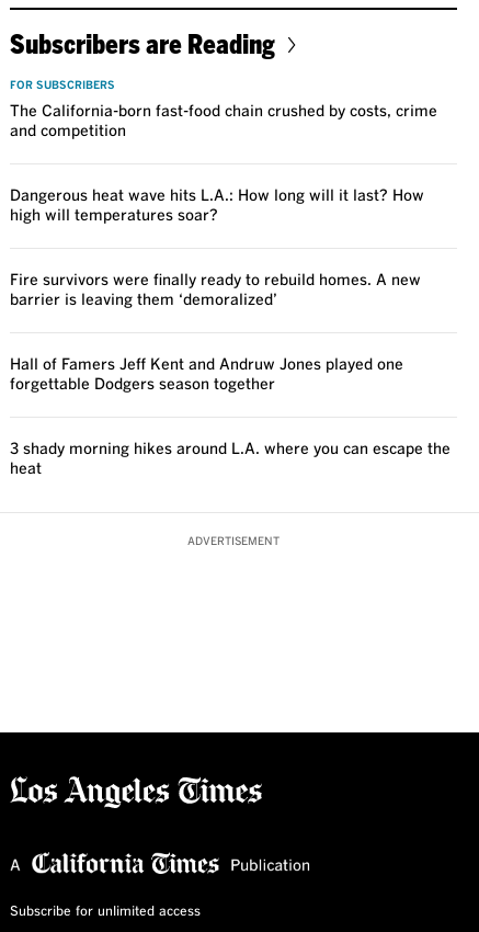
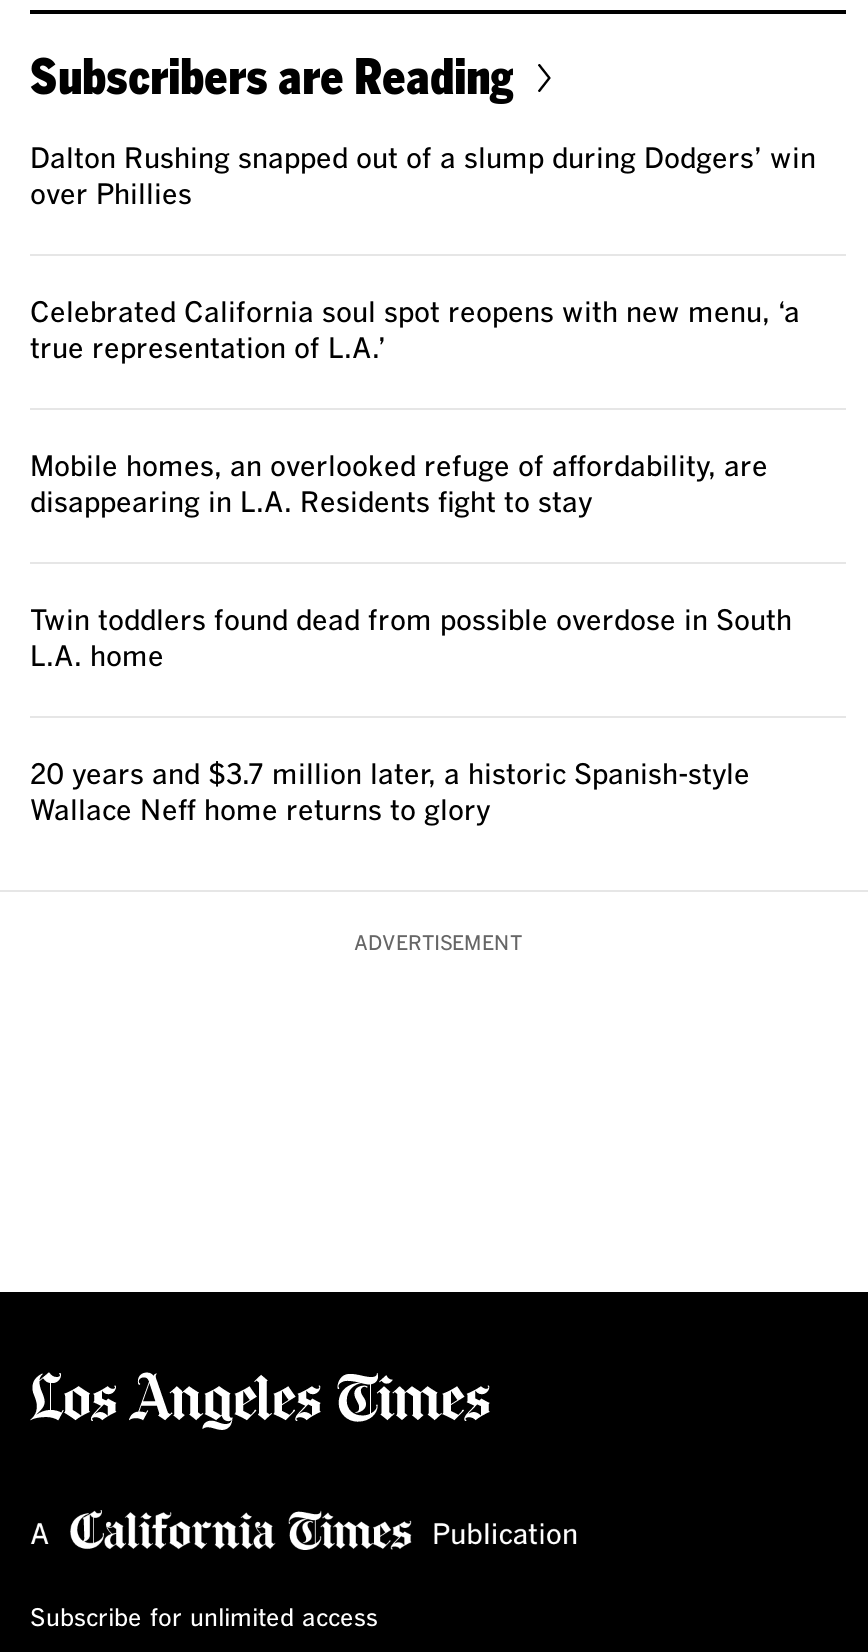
- FOR SUBSCRIBERS
- The California-born fast-food chain crushed by costs, crime
- and competition
+ Dalton Rushing snapped out of a slump during Dodgers’ win
+ over Phillies

- Dangerous heat wave hits L.A.: How long will it last? How
- high will temperatures soar?
+ Celebrated California soul spot reopens with new menu, ‘a
+ true representation of L.A.’

- Fire survivors were finally ready to rebuild homes. A new
- barrier is leaving them ‘demoralized’
+ Mobile homes, an overlooked refuge of affordability, are
+ disappearing in L.A. Residents fight to stay

- Hall of Famers Jeff Kent and Andruw Jones played one
- forgettable Dodgers season together
+ Twin toddlers found dead from possible overdose in South
+ L.A. home

- 3 shady morning hikes around L.A. where you can escape the
- heat
+ 20 years and $3.7 million later, a historic Spanish-style
+ Wallace Neff home returns to glory
